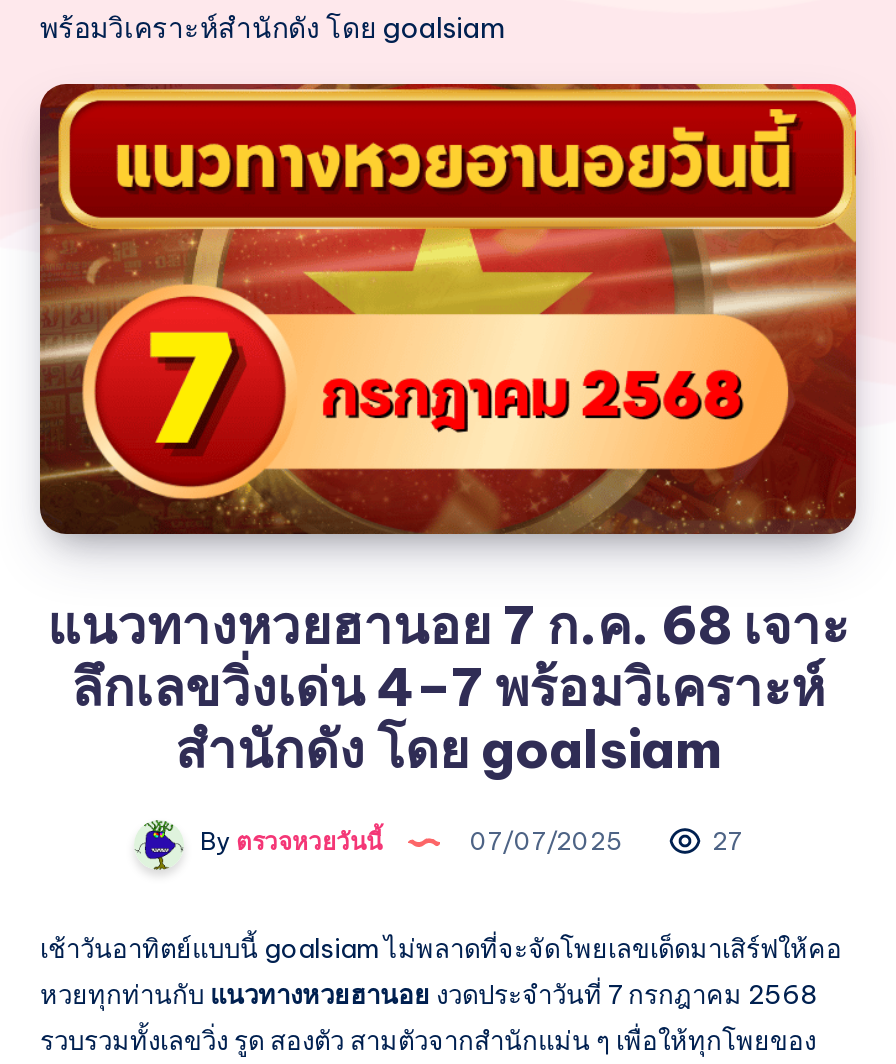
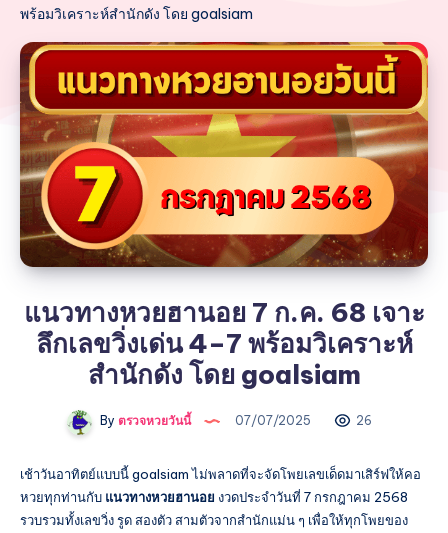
- 27
+ 26
